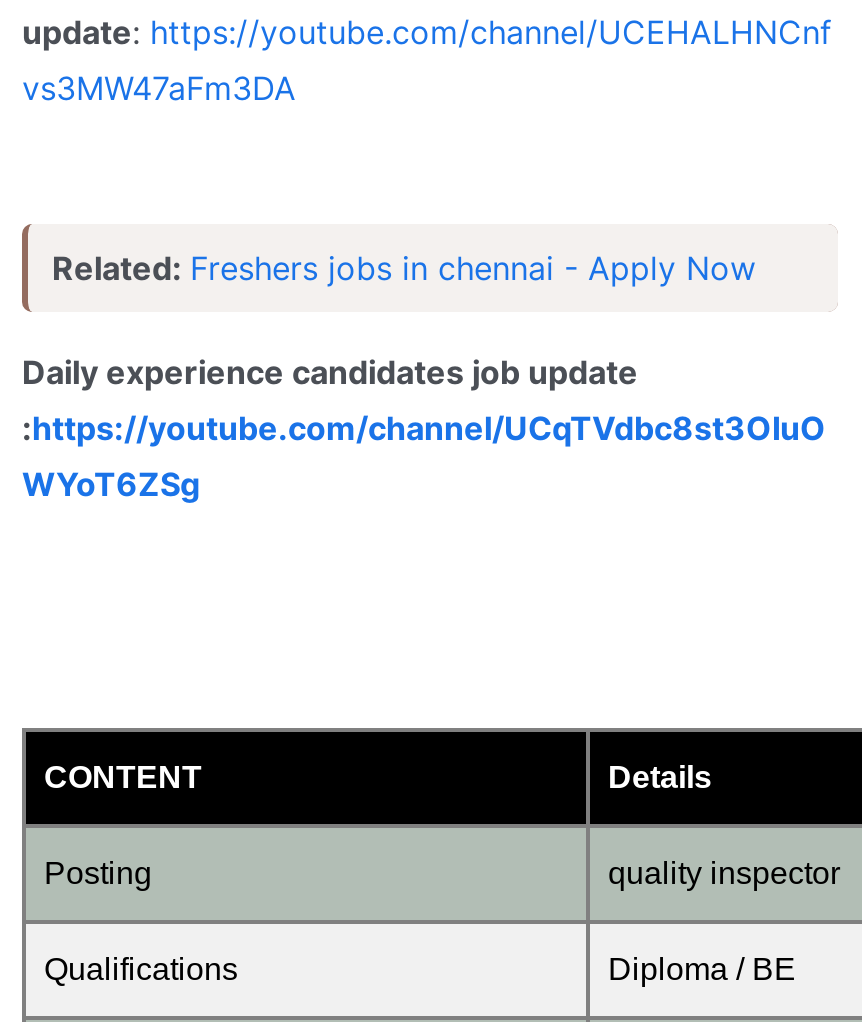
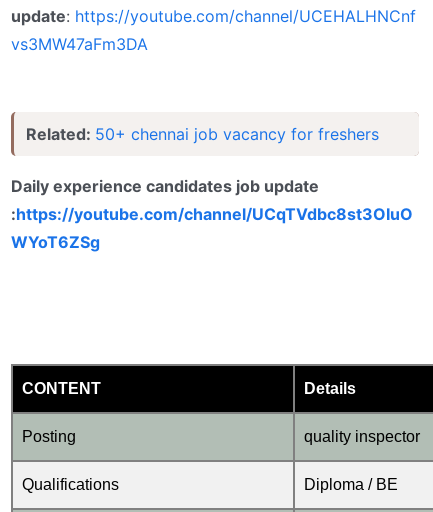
- Related: Freshers jobs in chennai - Apply Now
+ Related: 50+ chennai job vacancy for freshers
